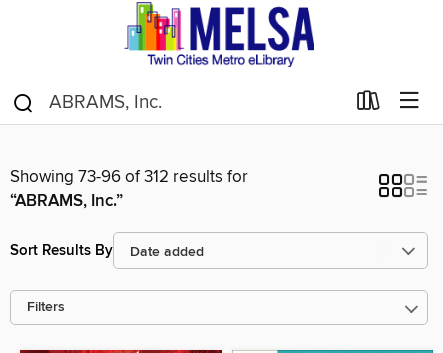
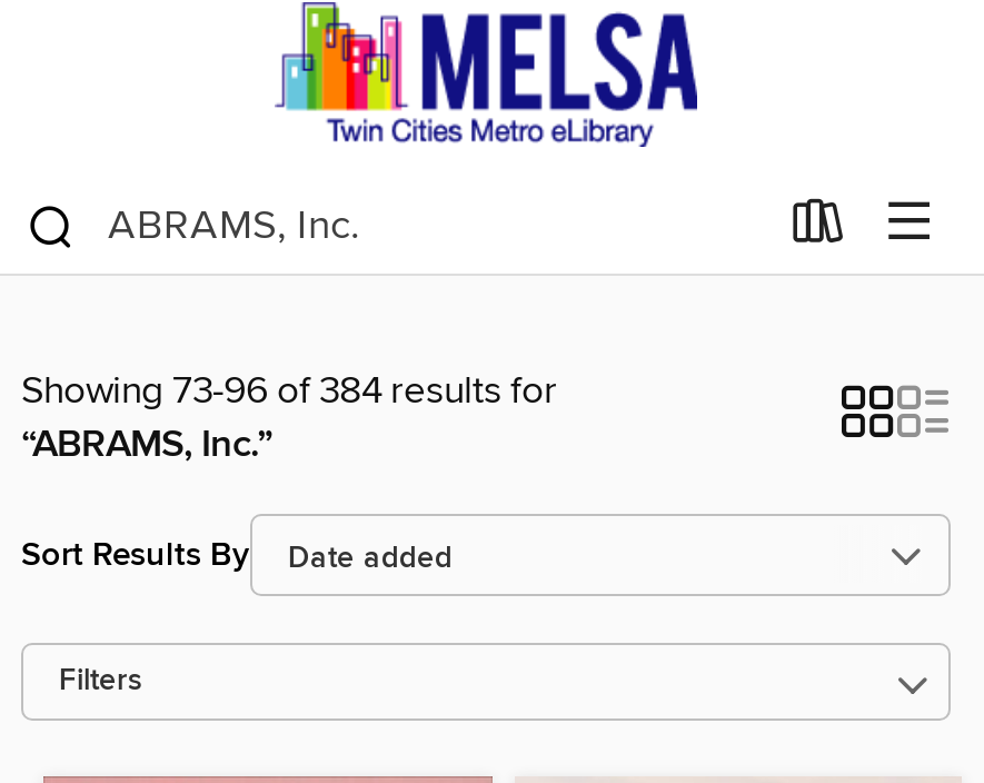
- Showing 73-96 of 312 results for
+ Showing 73-96 of 384 results for
